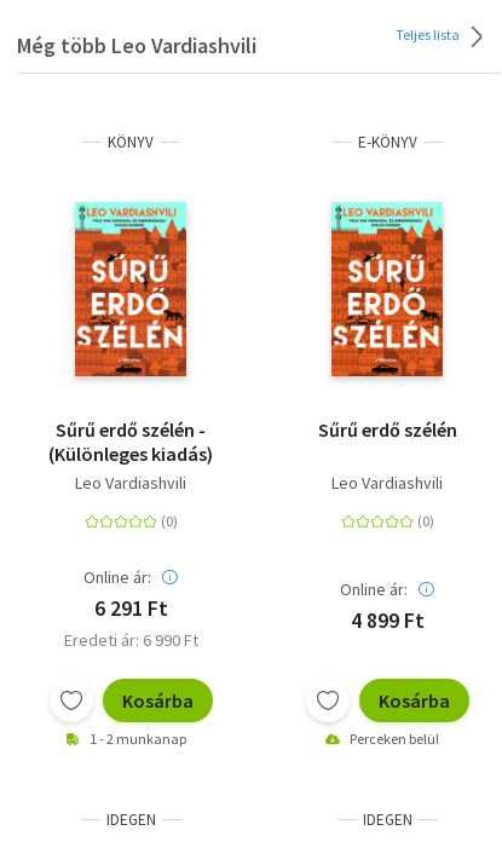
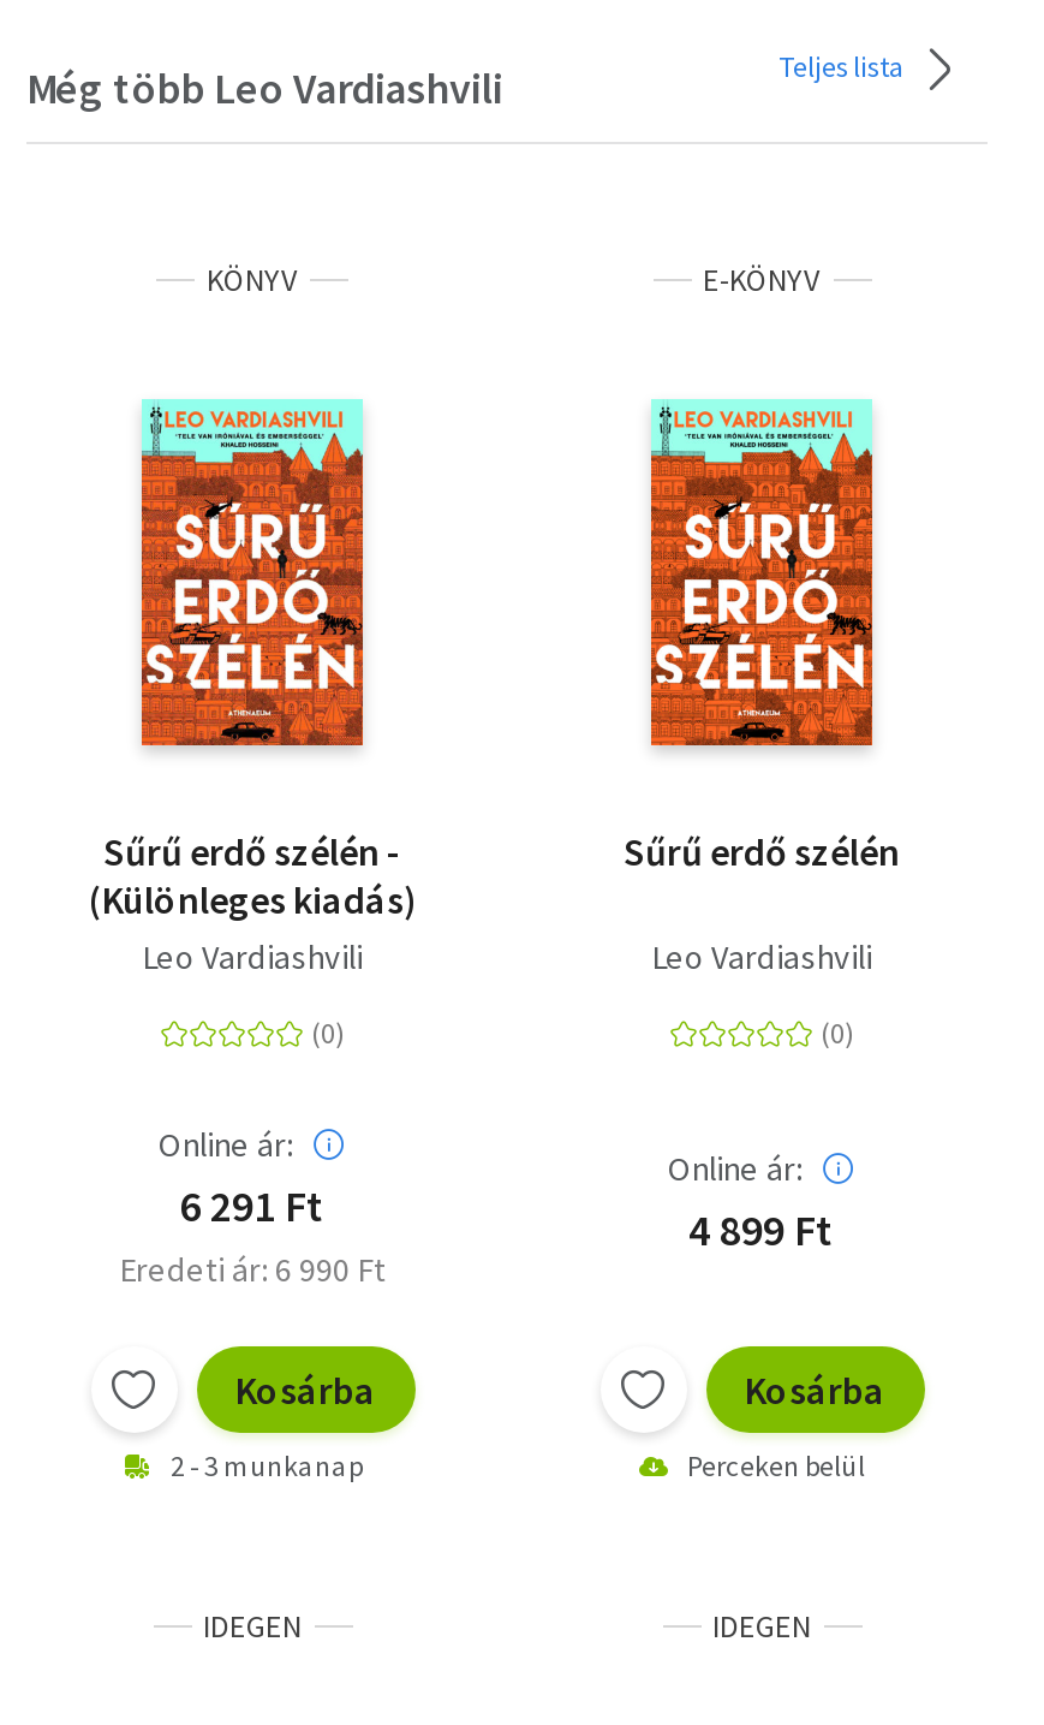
- 1 - 2 munkanap
+ 2 - 3 munkanap
